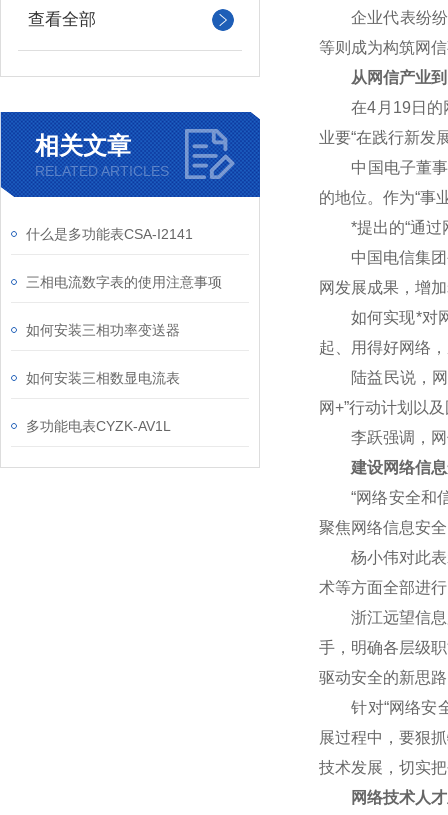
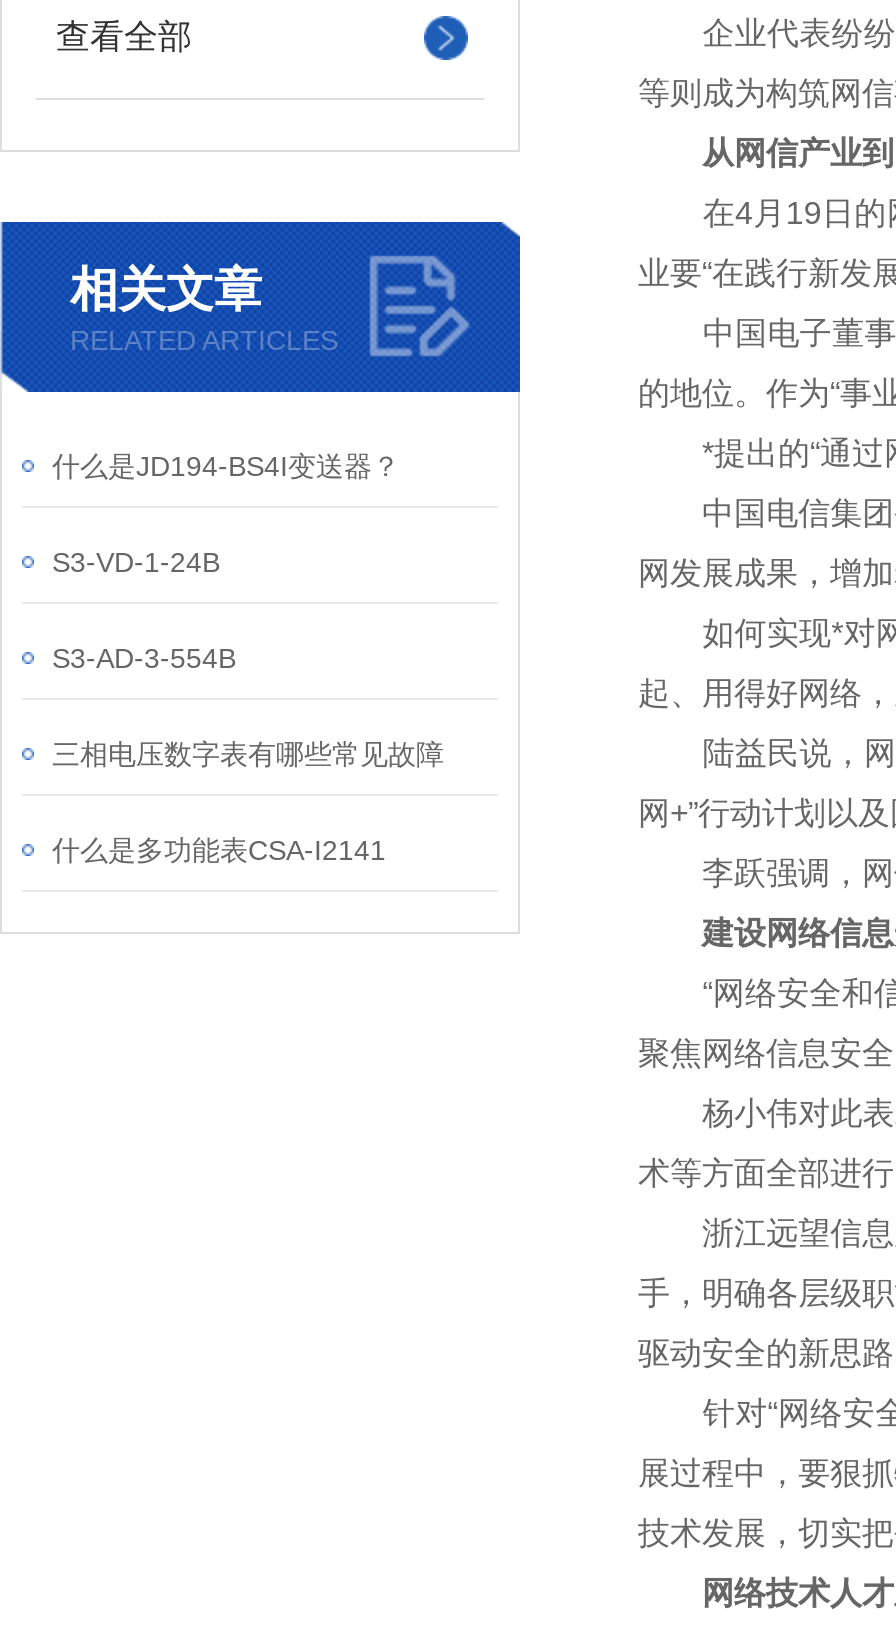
moved down: 什么是多功能表CSA-I2141

+ 什么是JD194-BS4I变送器？
+ S3-VD-1-24B
+ S3-AD-3-554B
+ 三相电压数字表有哪些常见故障

- 三相电流数字表的使用注意事项
- 如何安装三相功率变送器
- 如何安装三相数显电流表
- 多功能电表CYZK-AV1L
